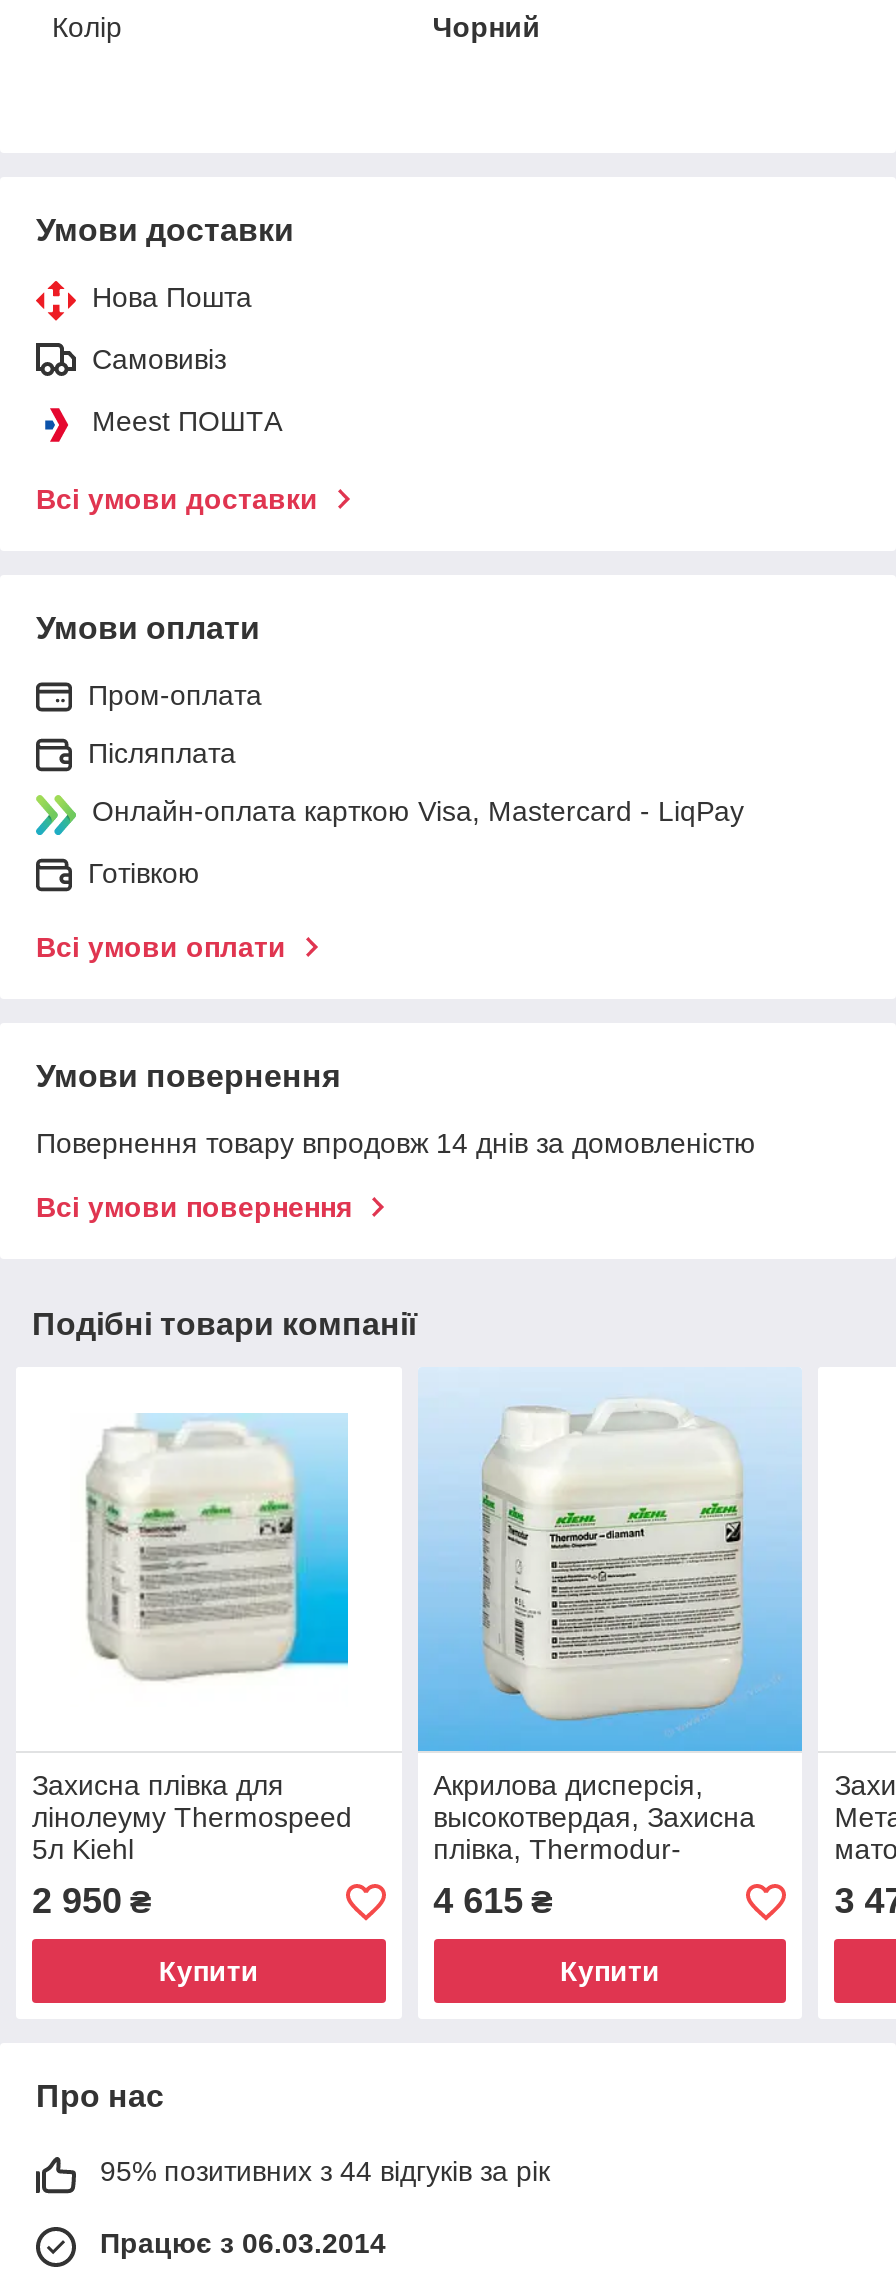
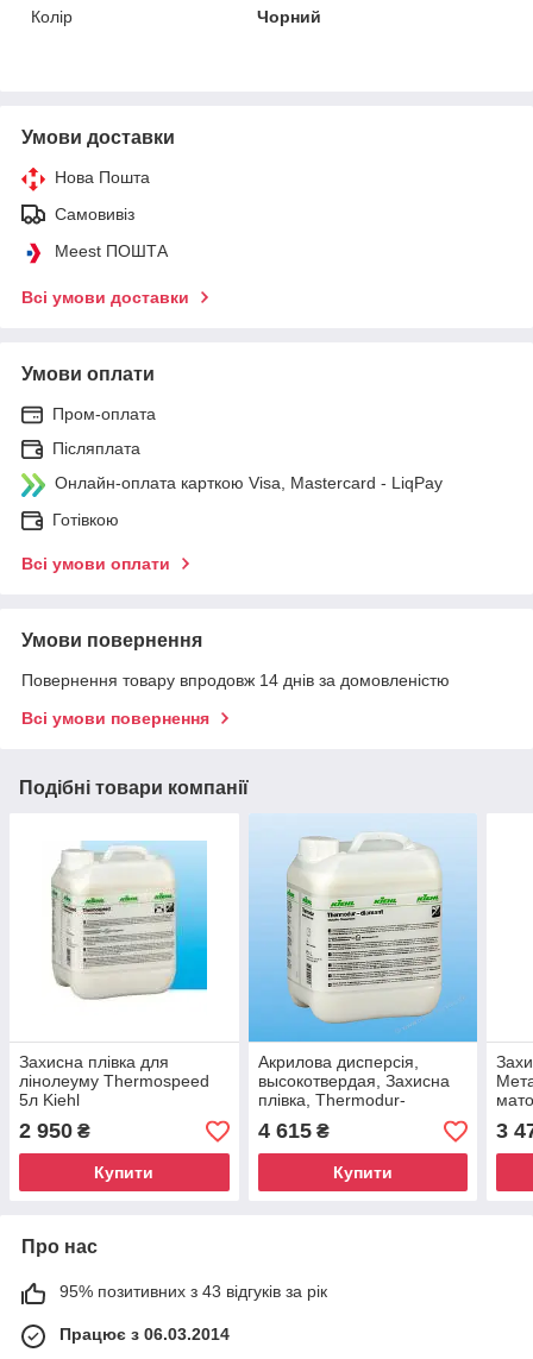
- 95% позитивних з 44 відгуків за рік
+ 95% позитивних з 43 відгуків за рік
